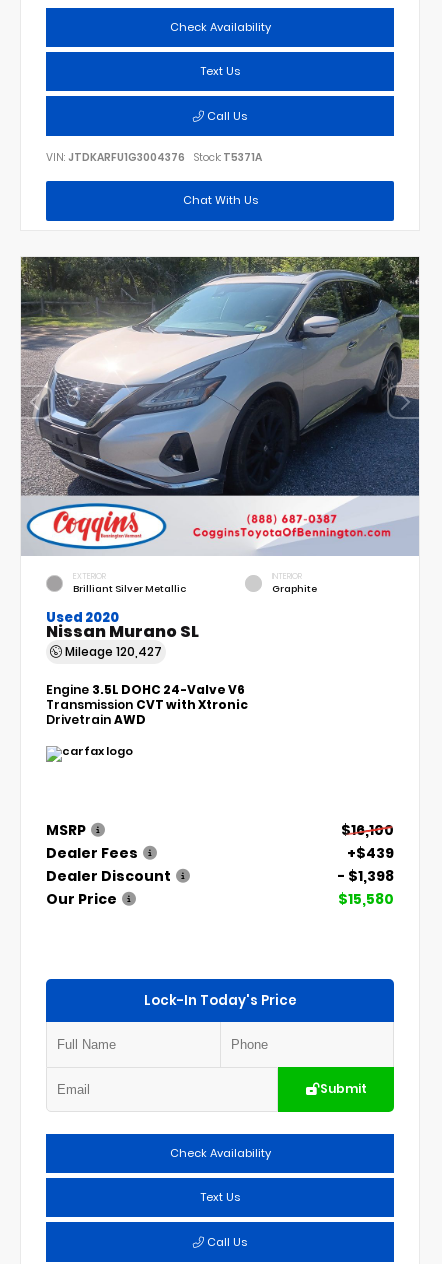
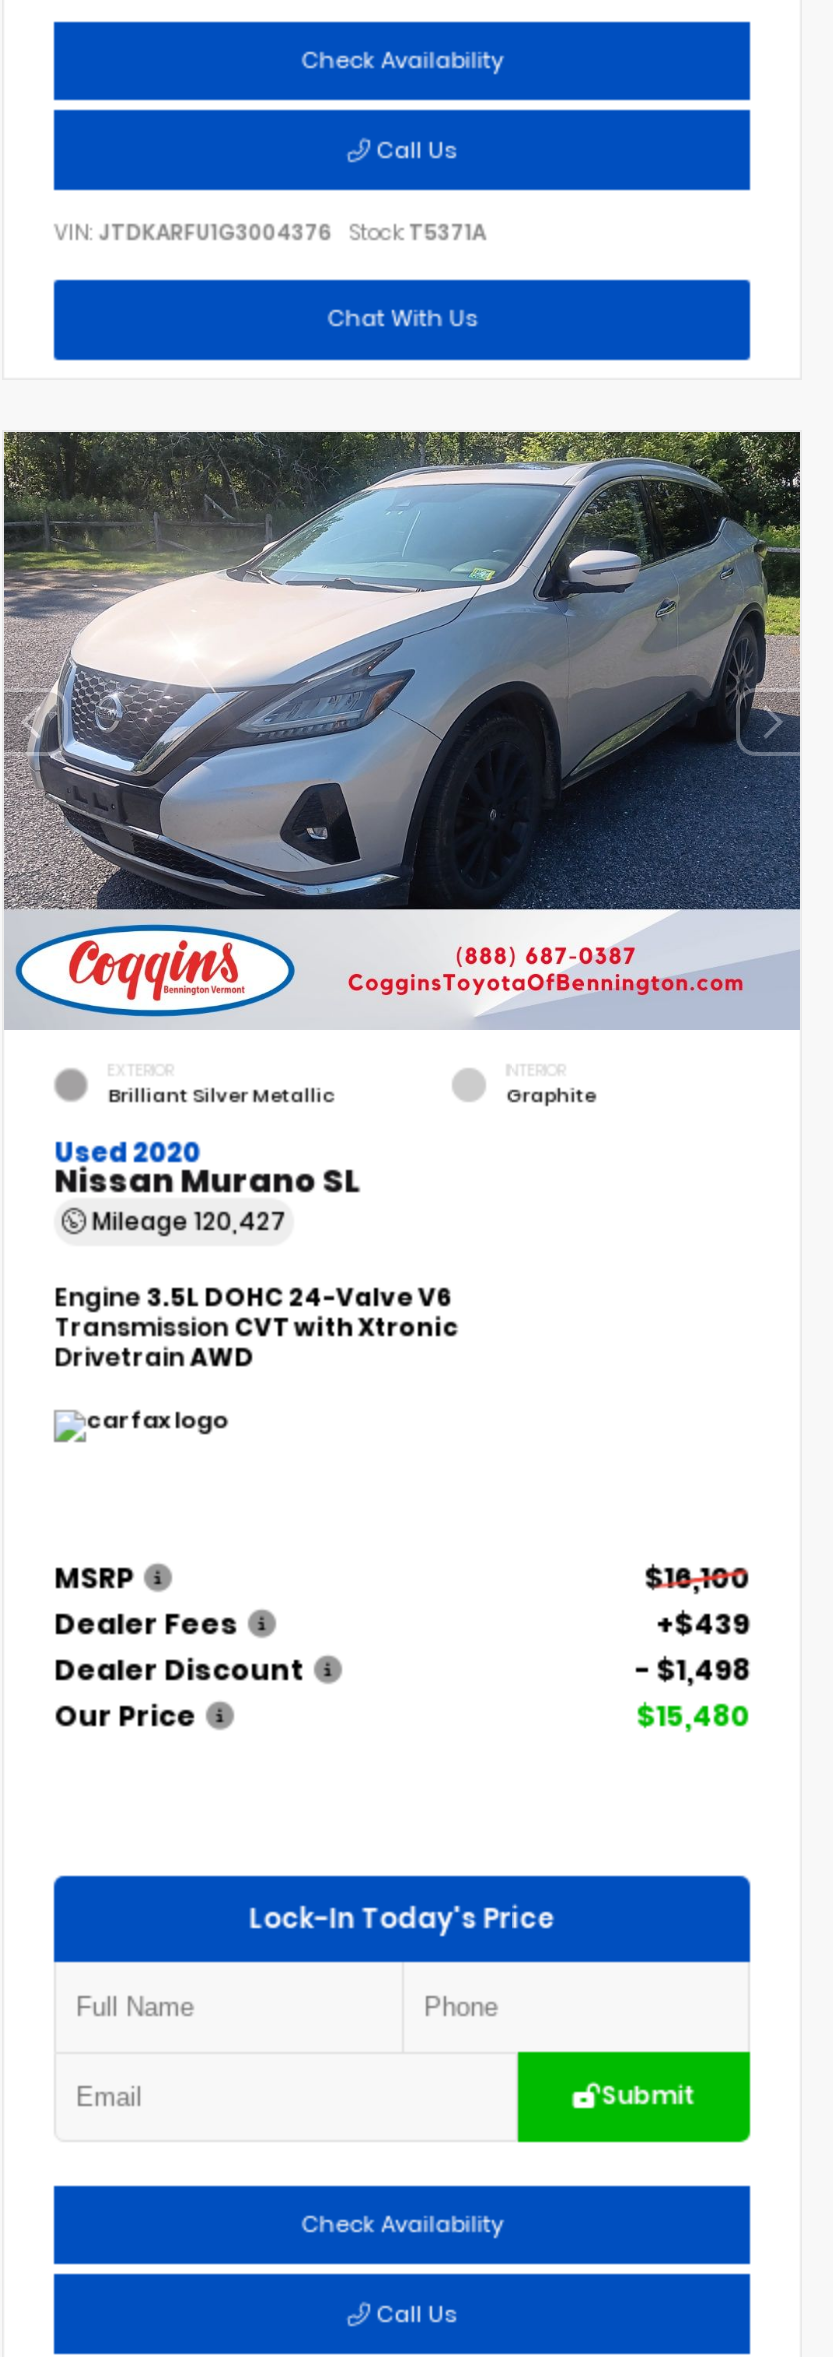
- Text Us

- - $1,398
+ - $1,498

- $15,580
+ $15,480

- Text Us
